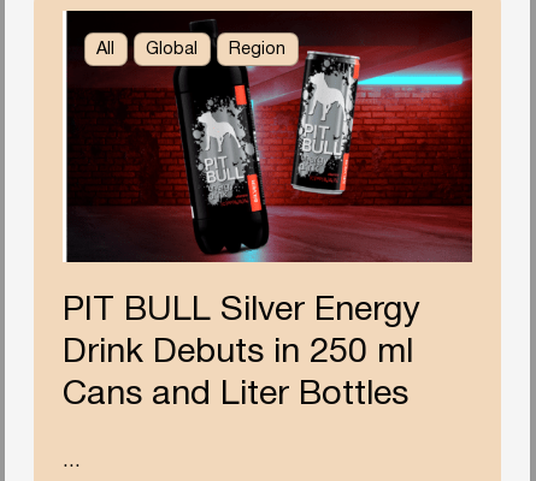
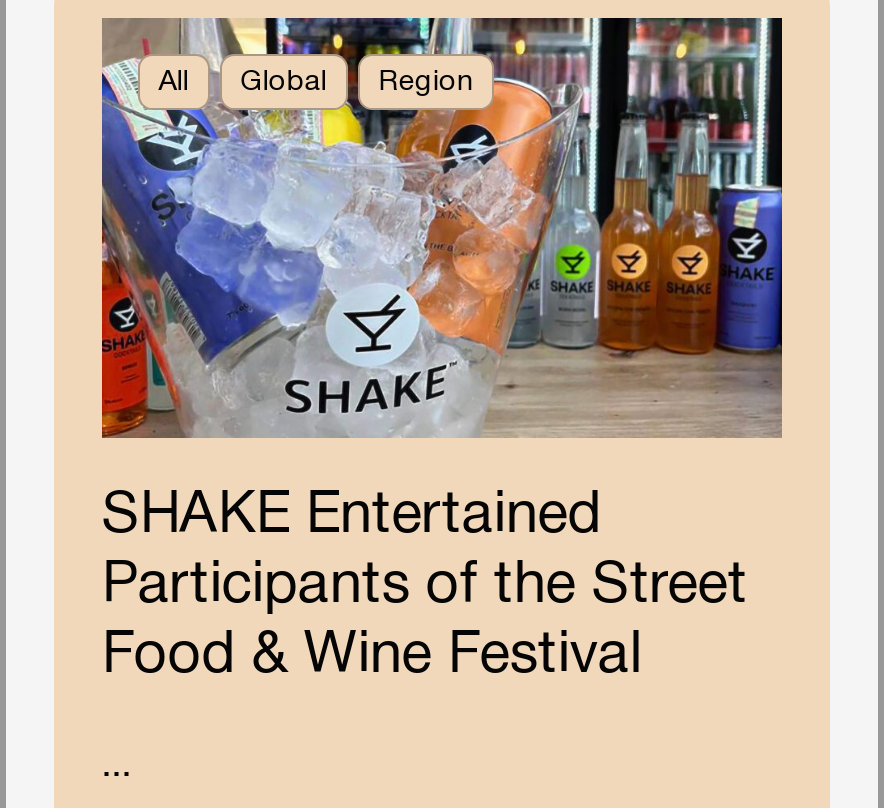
- [image]
- PIT BULL Silver Energy
- Drink Debuts in 250 ml
- Cans and Liter Bottles
+ [image]
+ SHAKE Entertained
+ Participants of the Street
+ Food & Wine Festival
